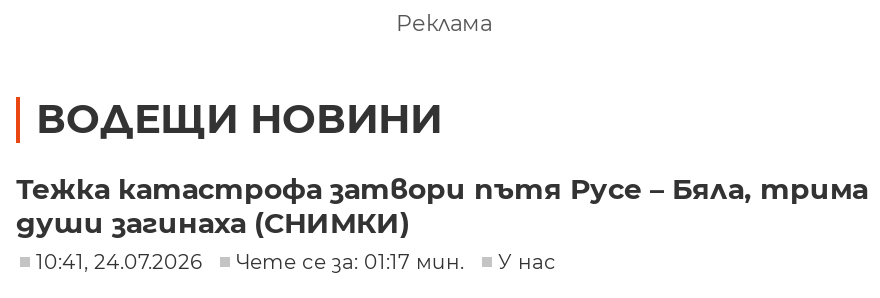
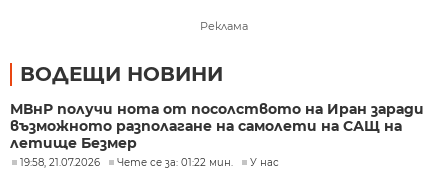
- Тежка катастрофа затвори пътя Русе – Бяла, трима
- души загинаха (СНИМКИ)
- 10:41, 24.07.2026
- Чете се за: 01:17 мин.
+ МВнР получи нота от посолството на Иран заради
+ възможното разполагане на самолети на САЩ на
+ летище Безмер
+ 19:58, 21.07.2026
+ Чете се за: 01:22 мин.
